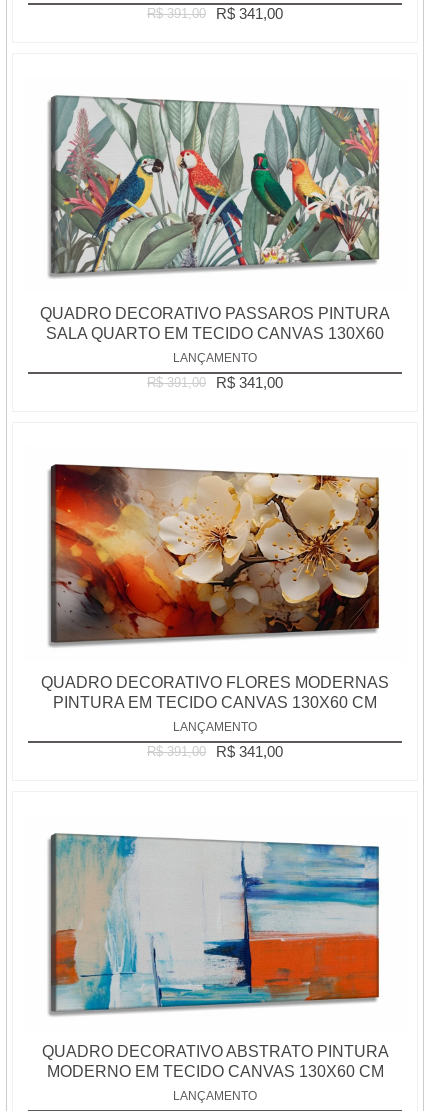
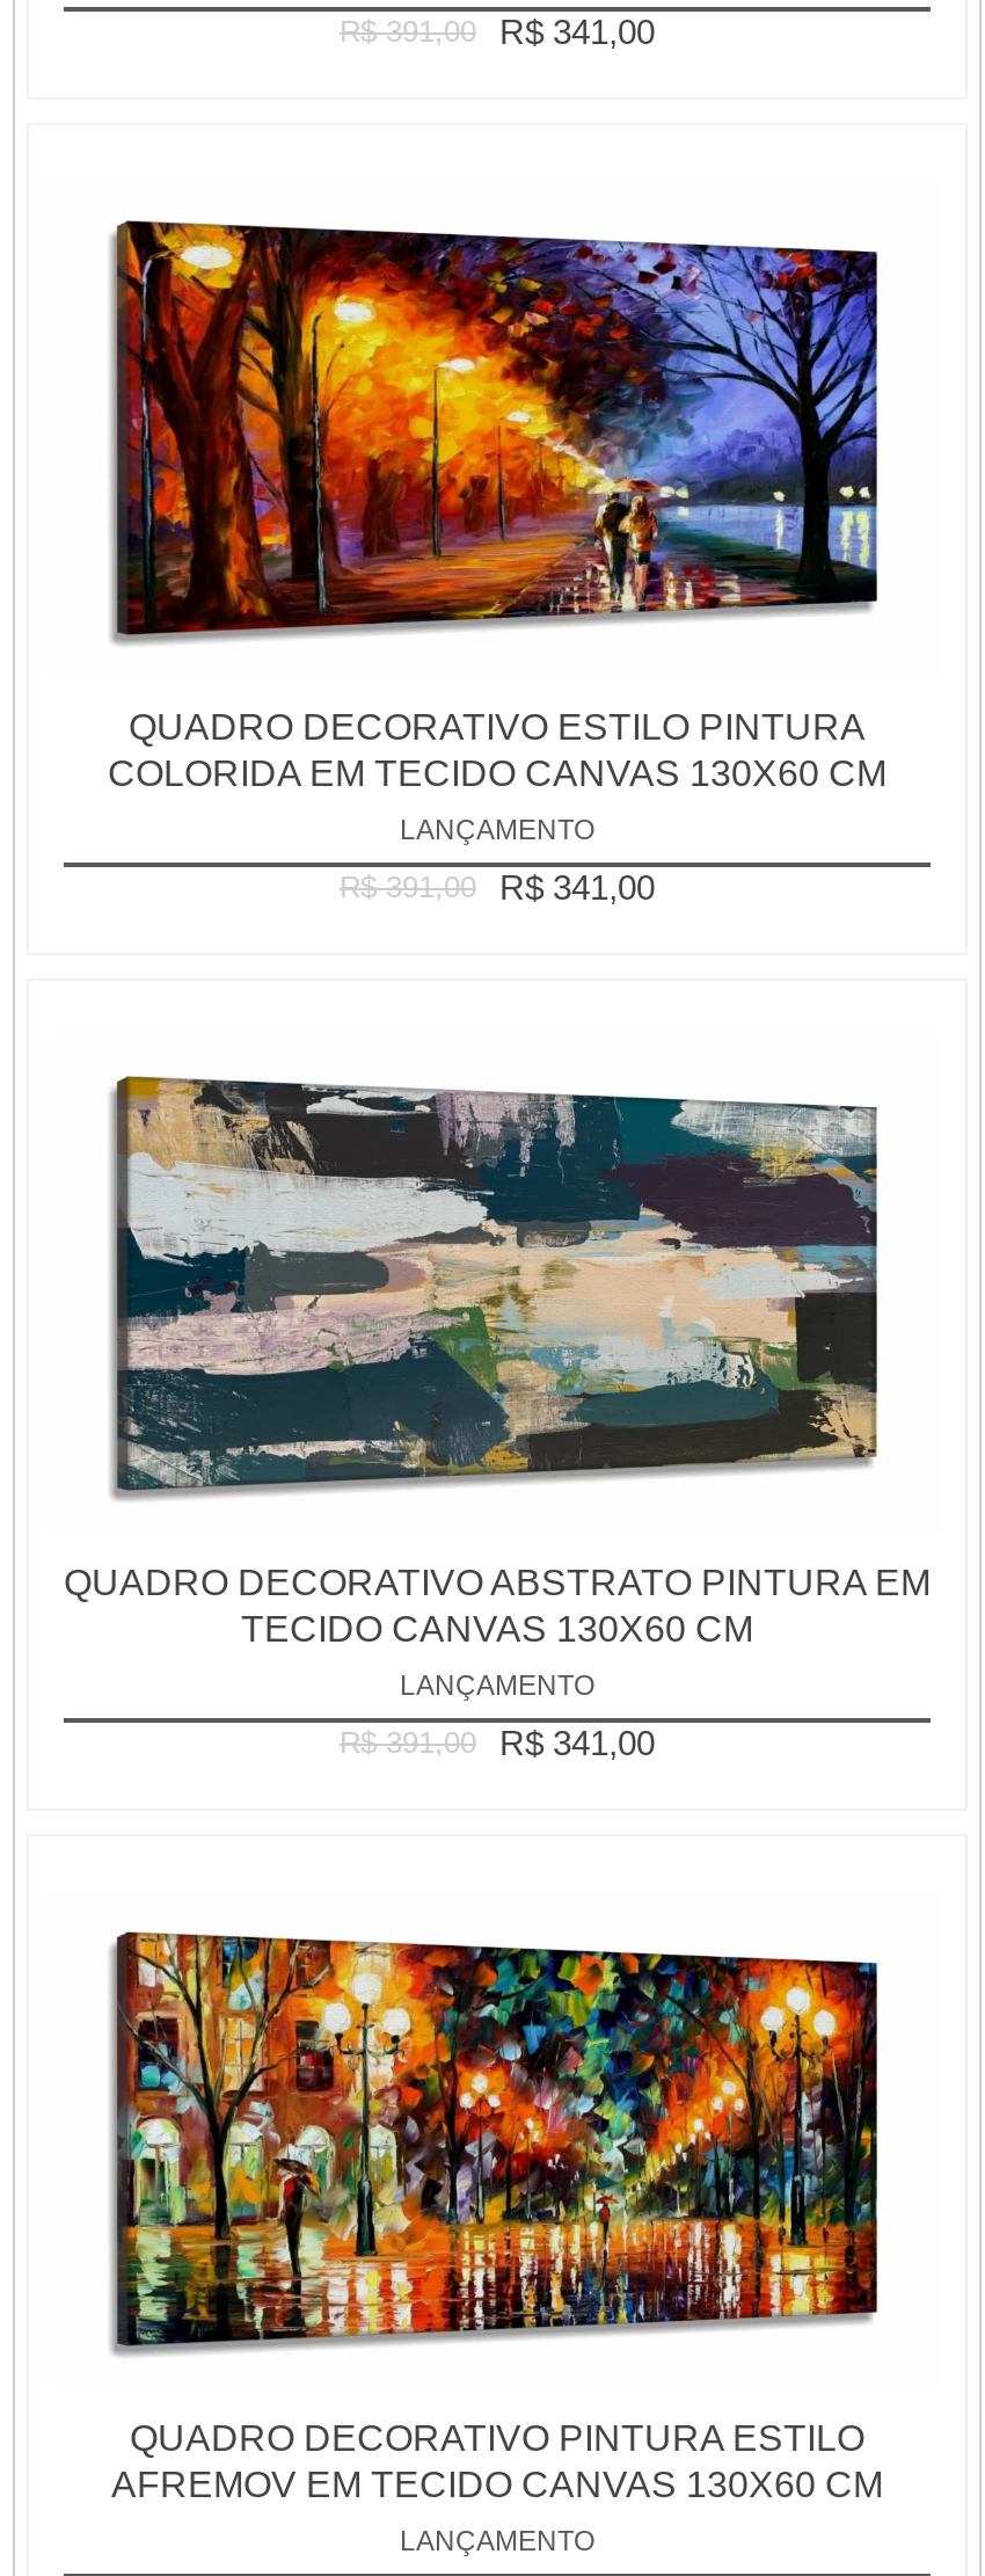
- [image]
- QUADRO DECORATIVO PASSAROS PINTURA
- SALA QUARTO EM TECIDO CANVAS 130X60
+ [image]
+ QUADRO DECORATIVO ESTILO PINTURA
+ COLORIDA EM TECIDO CANVAS 130X60 CM

- [image]
- QUADRO DECORATIVO FLORES MODERNAS
- PINTURA EM TECIDO CANVAS 130X60 CM
+ [image]
+ QUADRO DECORATIVO ABSTRATO PINTURA EM
+ TECIDO CANVAS 130X60 CM

- [image]
- QUADRO DECORATIVO ABSTRATO PINTURA
+ [image]
+ QUADRO DECORATIVO PINTURA ESTILO

- MODERNO EM TECIDO CANVAS 130X60 CM
+ AFREMOV EM TECIDO CANVAS 130X60 CM
